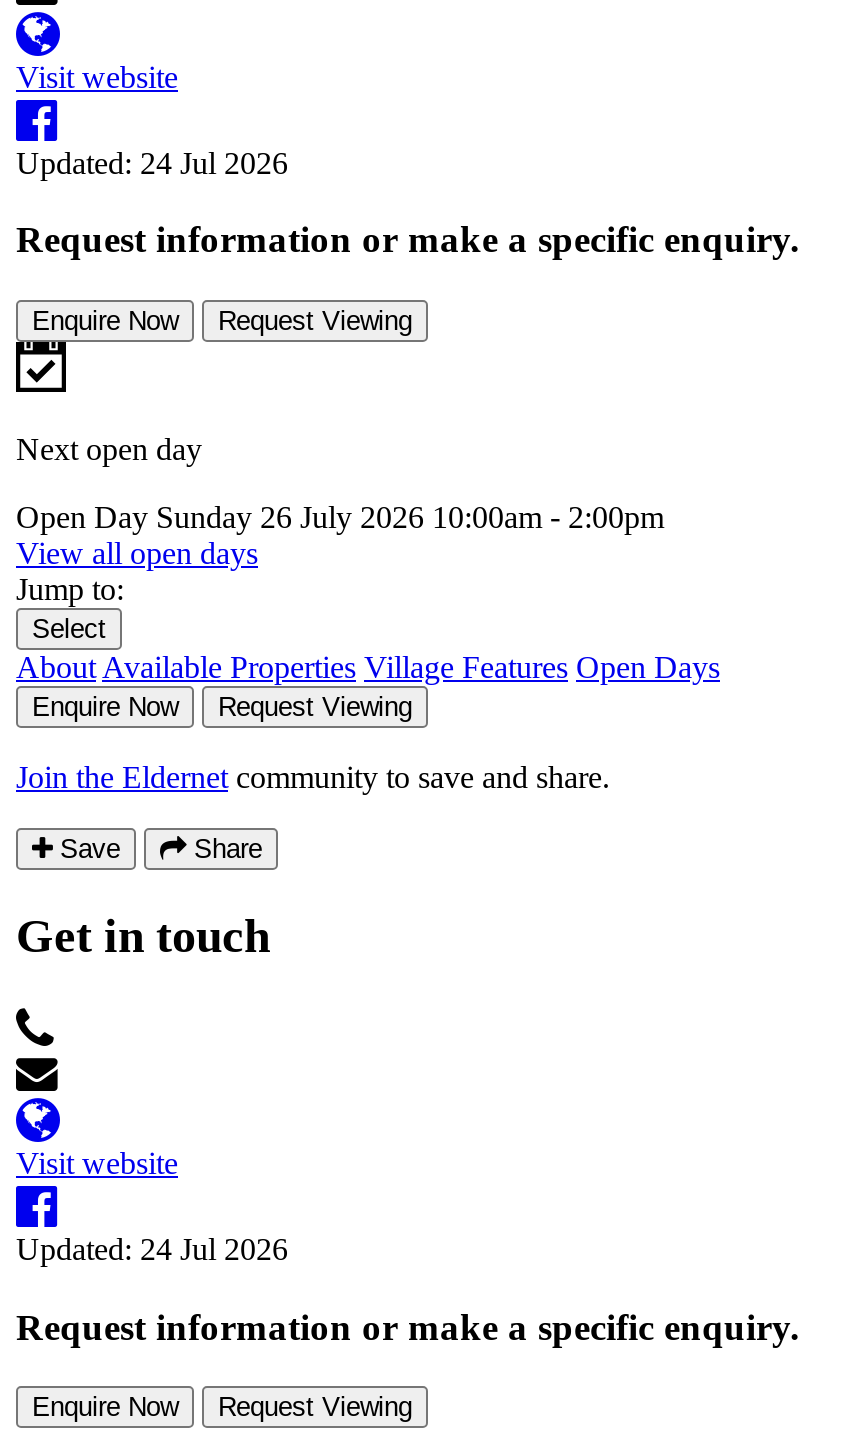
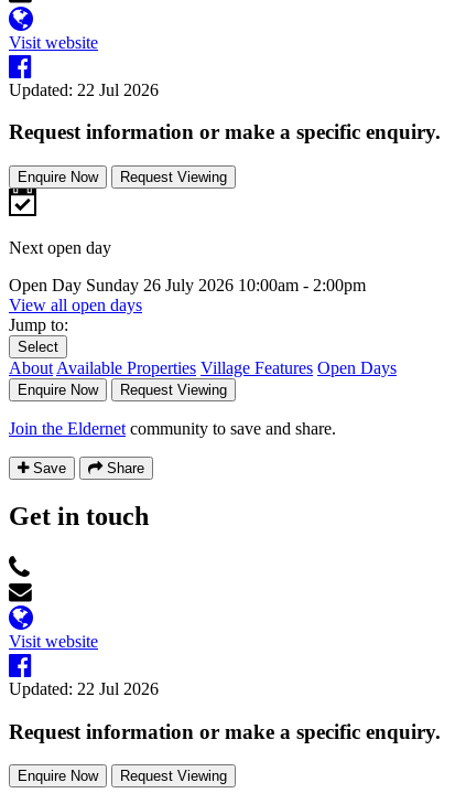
- Updated: 24 Jul 2026
+ Updated: 22 Jul 2026

- Updated: 24 Jul 2026
+ Updated: 22 Jul 2026
